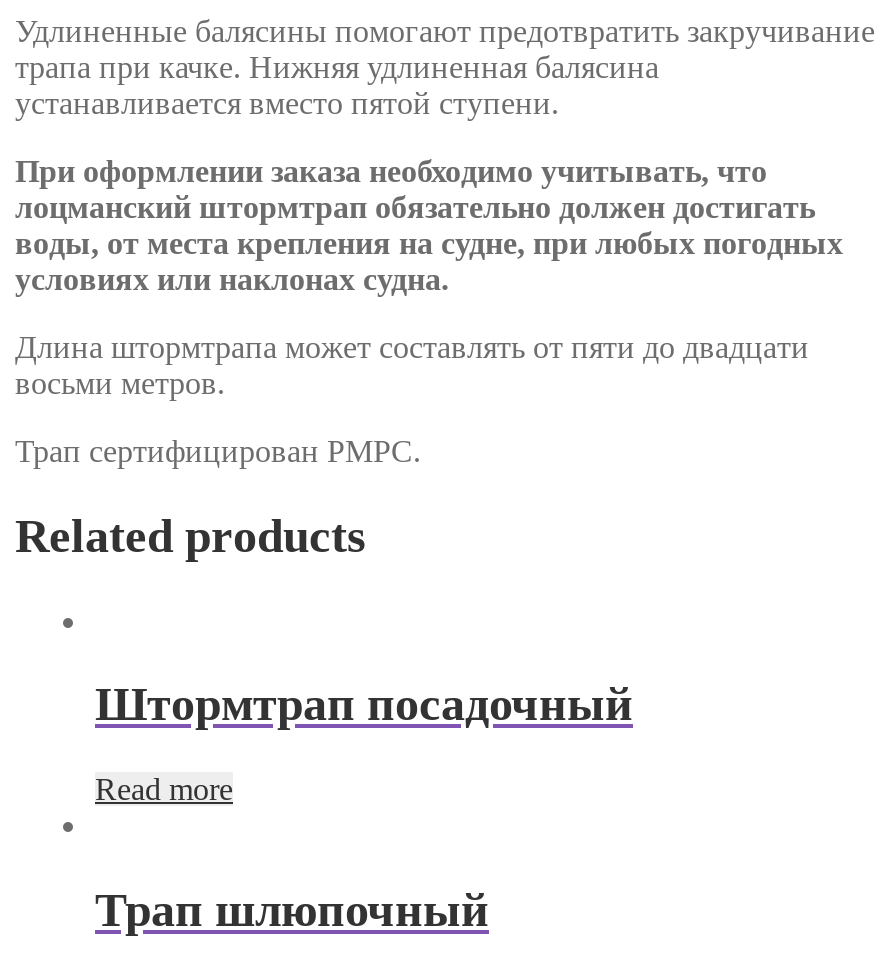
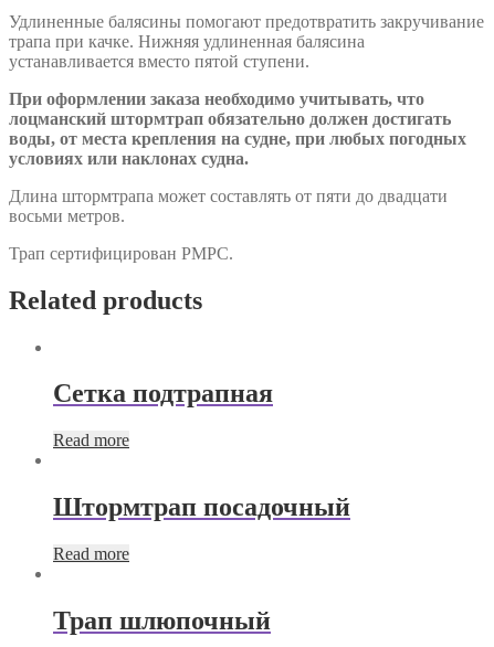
+ Сетка подтрапная
+ Read more
